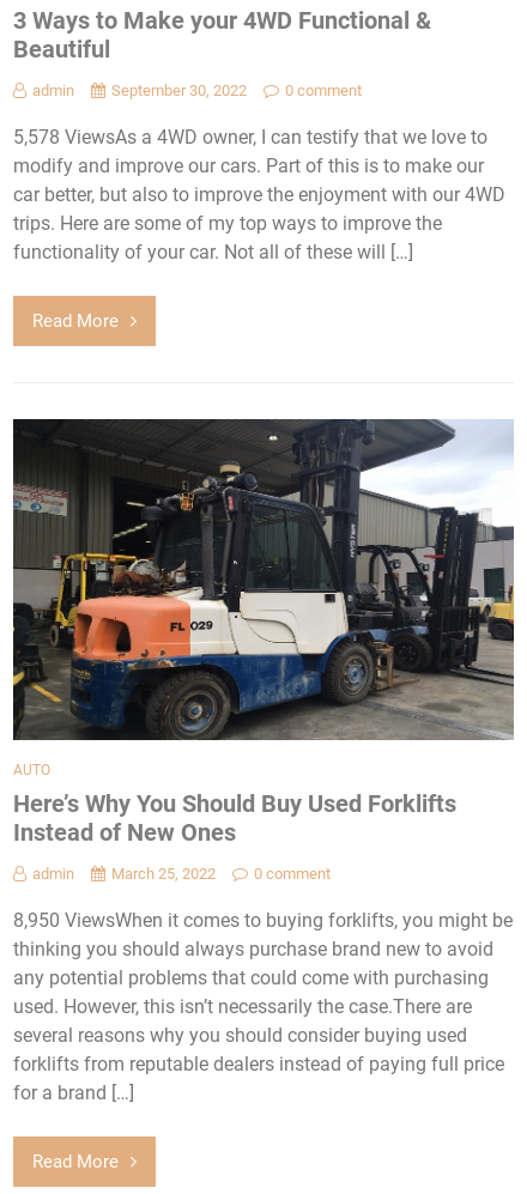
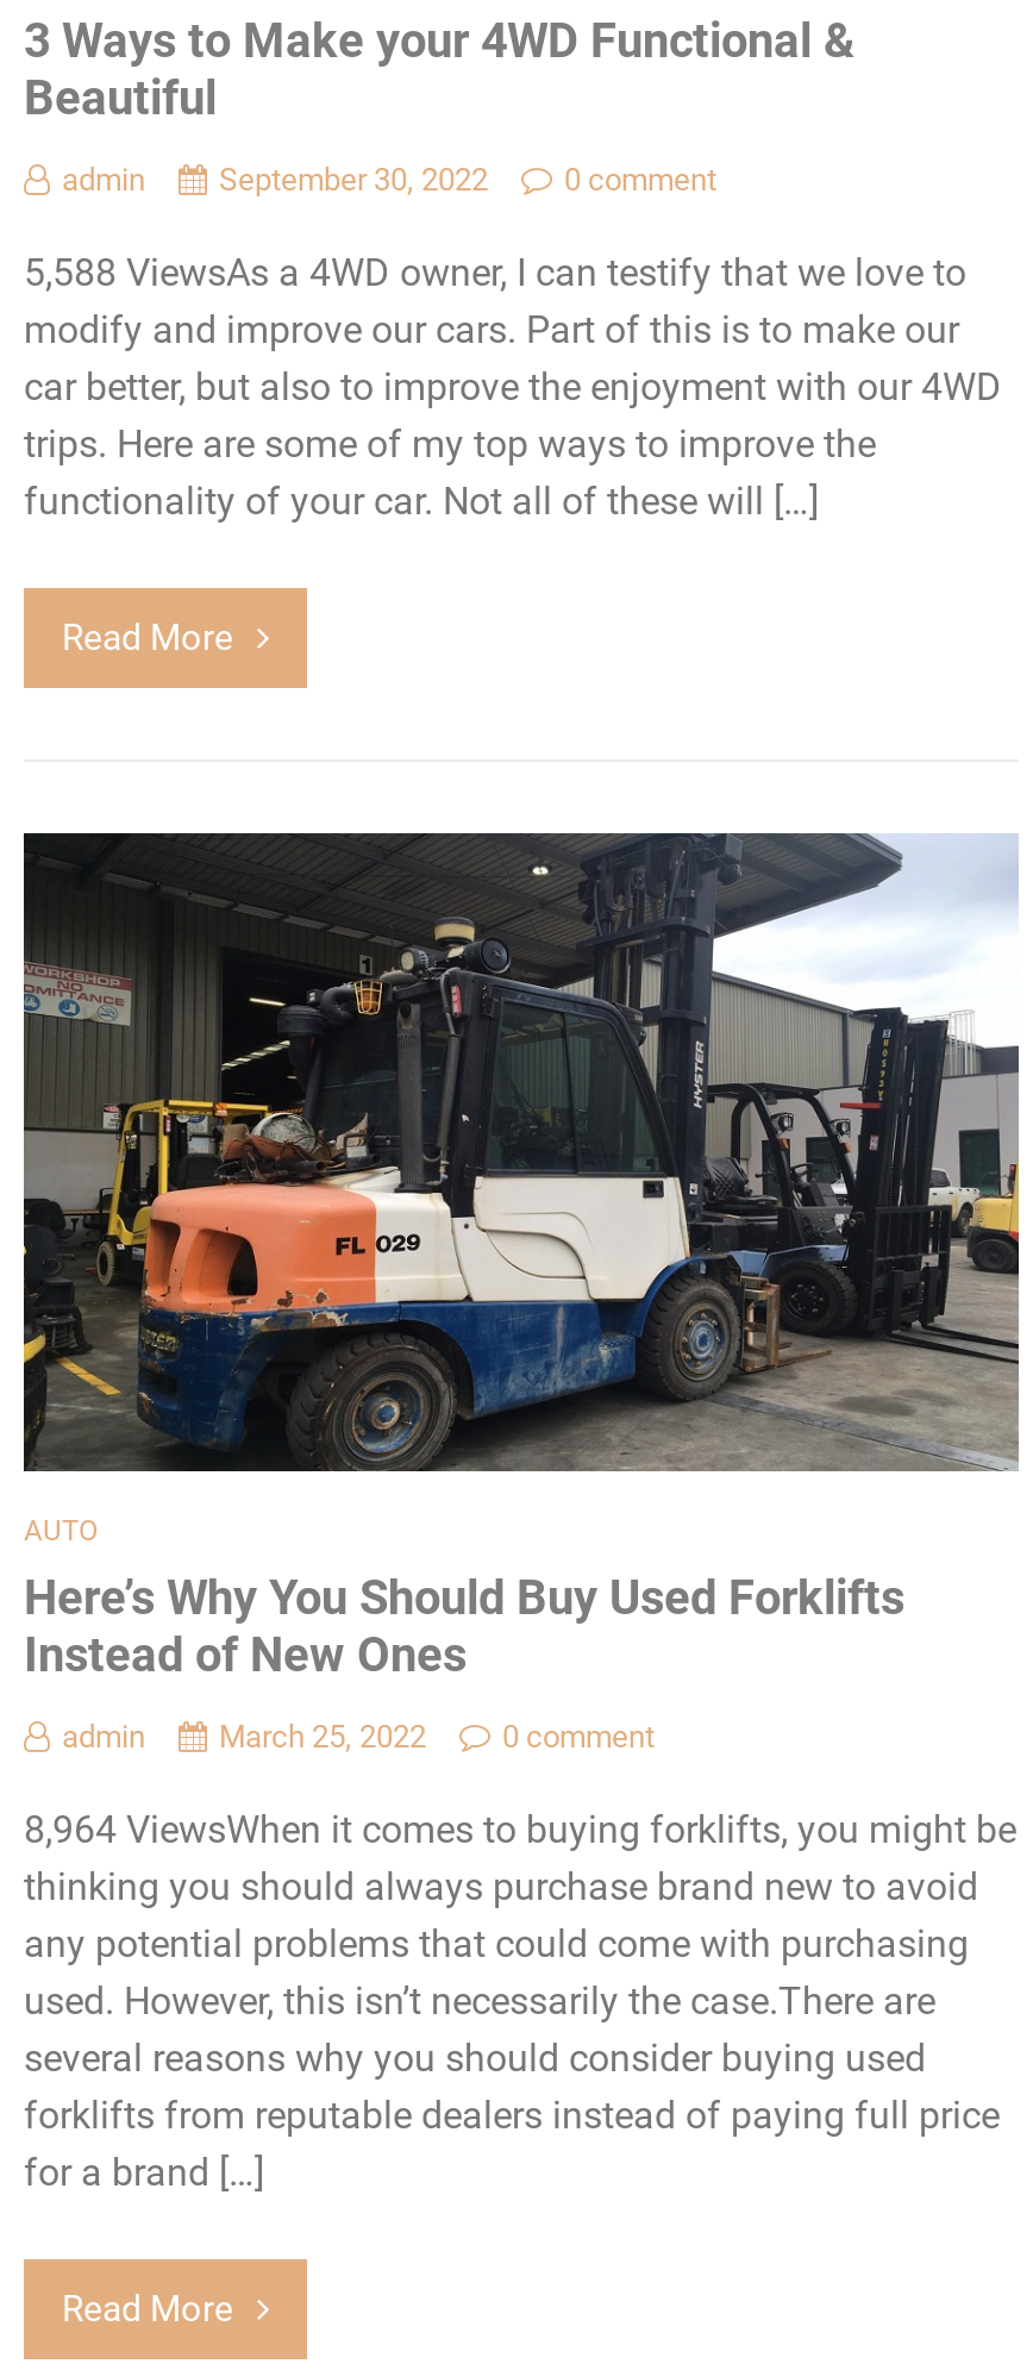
- 5,578 ViewsAs a 4WD owner, I can testify that we love to
+ 5,588 ViewsAs a 4WD owner, I can testify that we love to

- 8,950 ViewsWhen it comes to buying forklifts, you might be
+ 8,964 ViewsWhen it comes to buying forklifts, you might be
